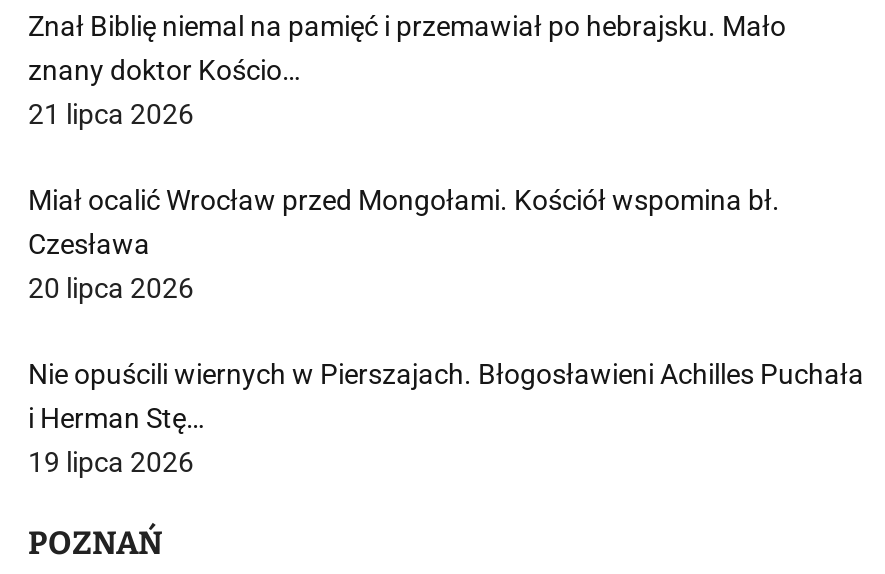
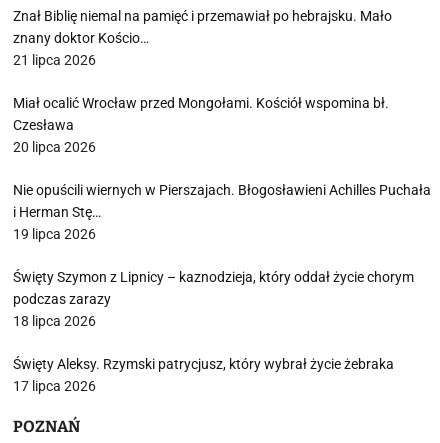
+ Święty Szymon z Lipnicy – kaznodzieja, który oddał życie chorym
+ podczas zarazy
+ 18 lipca 2026
+ Święty Aleksy. Rzymski patrycjusz, który wybrał życie żebraka
+ 17 lipca 2026
